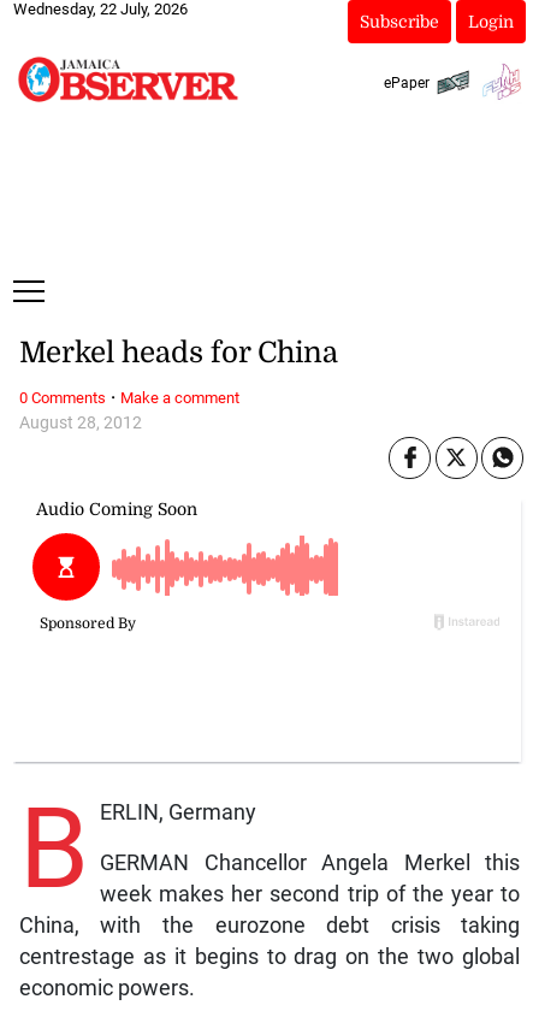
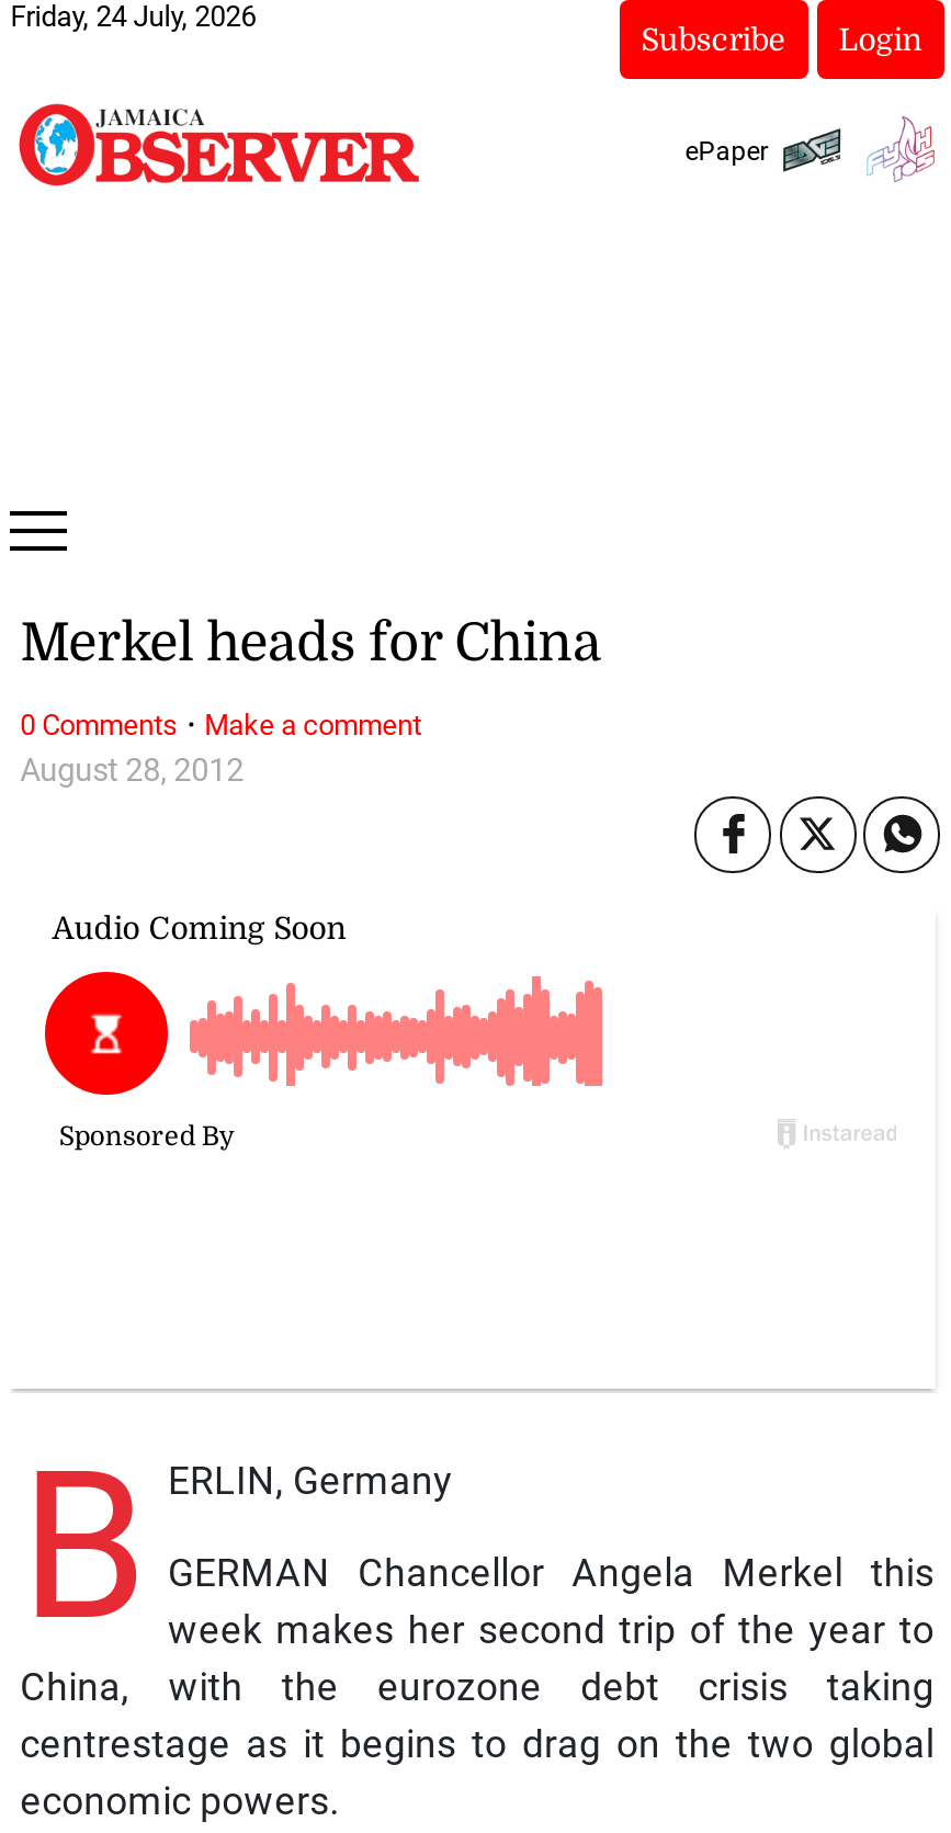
- Wednesday, 22 July, 2026
+ Friday, 24 July, 2026
